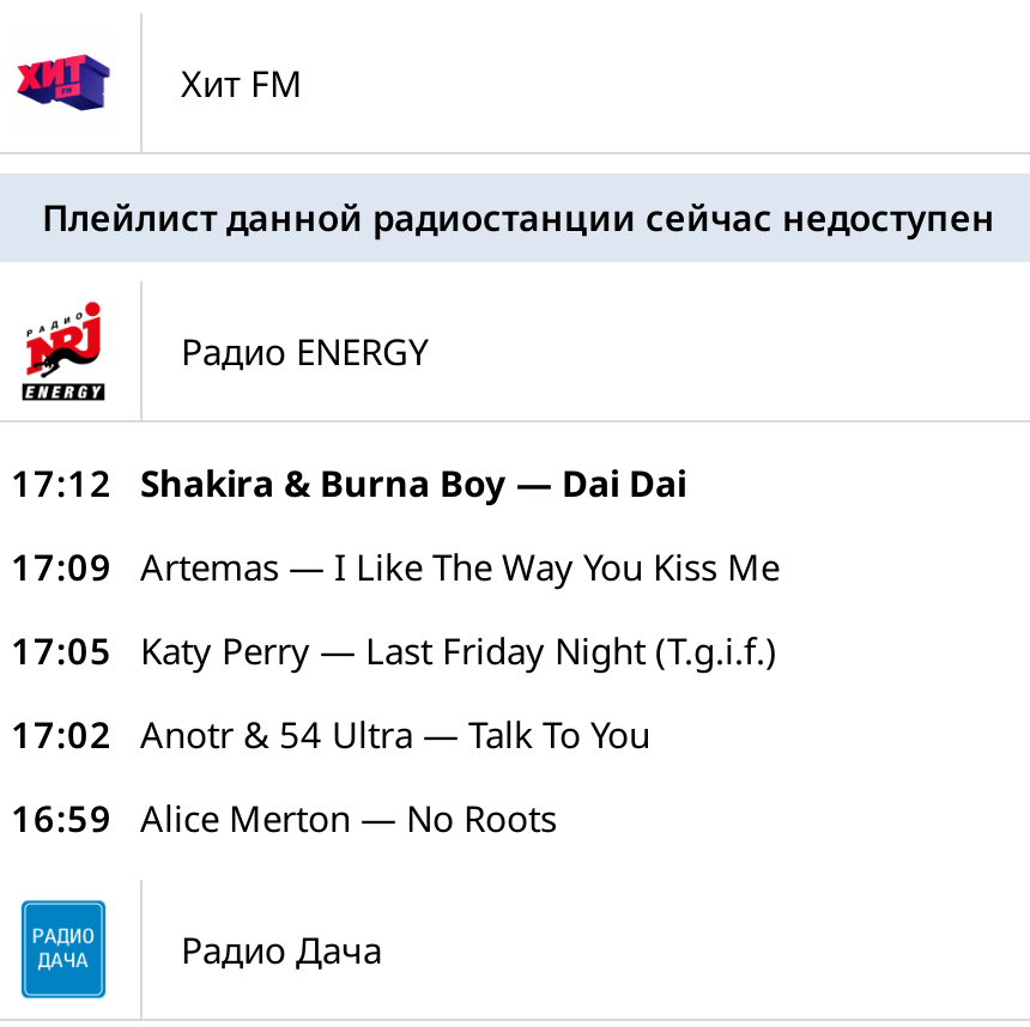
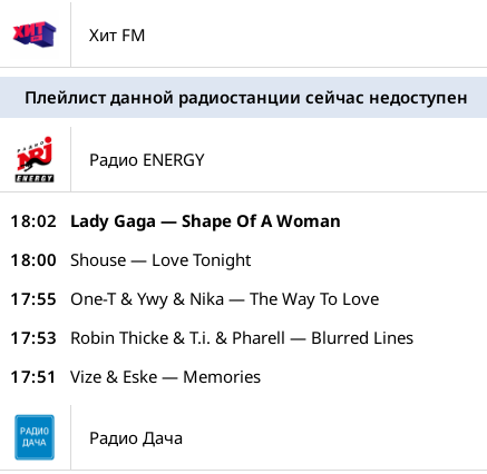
- 17:12 Shakira & Burna Boy — Dai Dai
+ 18:02 Lady Gaga — Shape Of A Woman

- 17:09 Artemas — I Like The Way You Kiss Me
+ 18:00 Shouse — Love Tonight

- 17:05 Katy Perry — Last Friday Night (T.g.i.f.)
+ 17:55 One-T & Ywy & Nika — The Way To Love

- 17:02 Anotr & 54 Ultra — Talk To You
+ 17:53 Robin Thicke & T.i. & Pharell — Blurred Lines

- 16:59 Alice Merton — No Roots
+ 17:51 Vize & Eske — Memories
